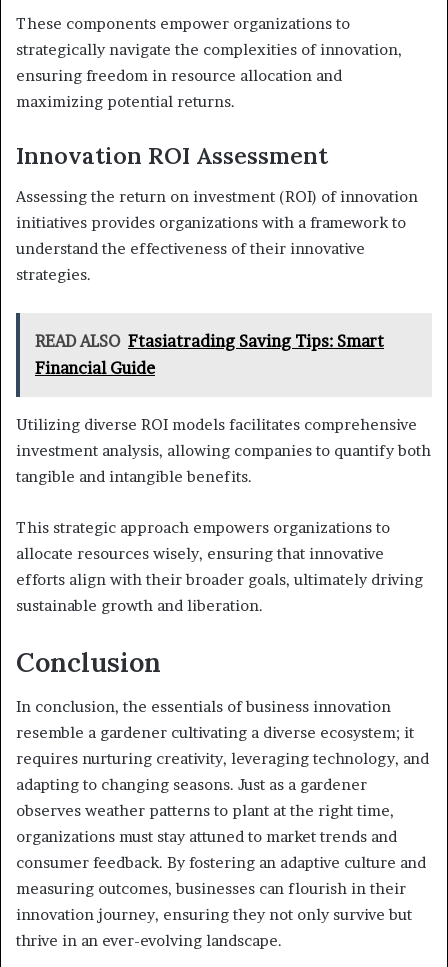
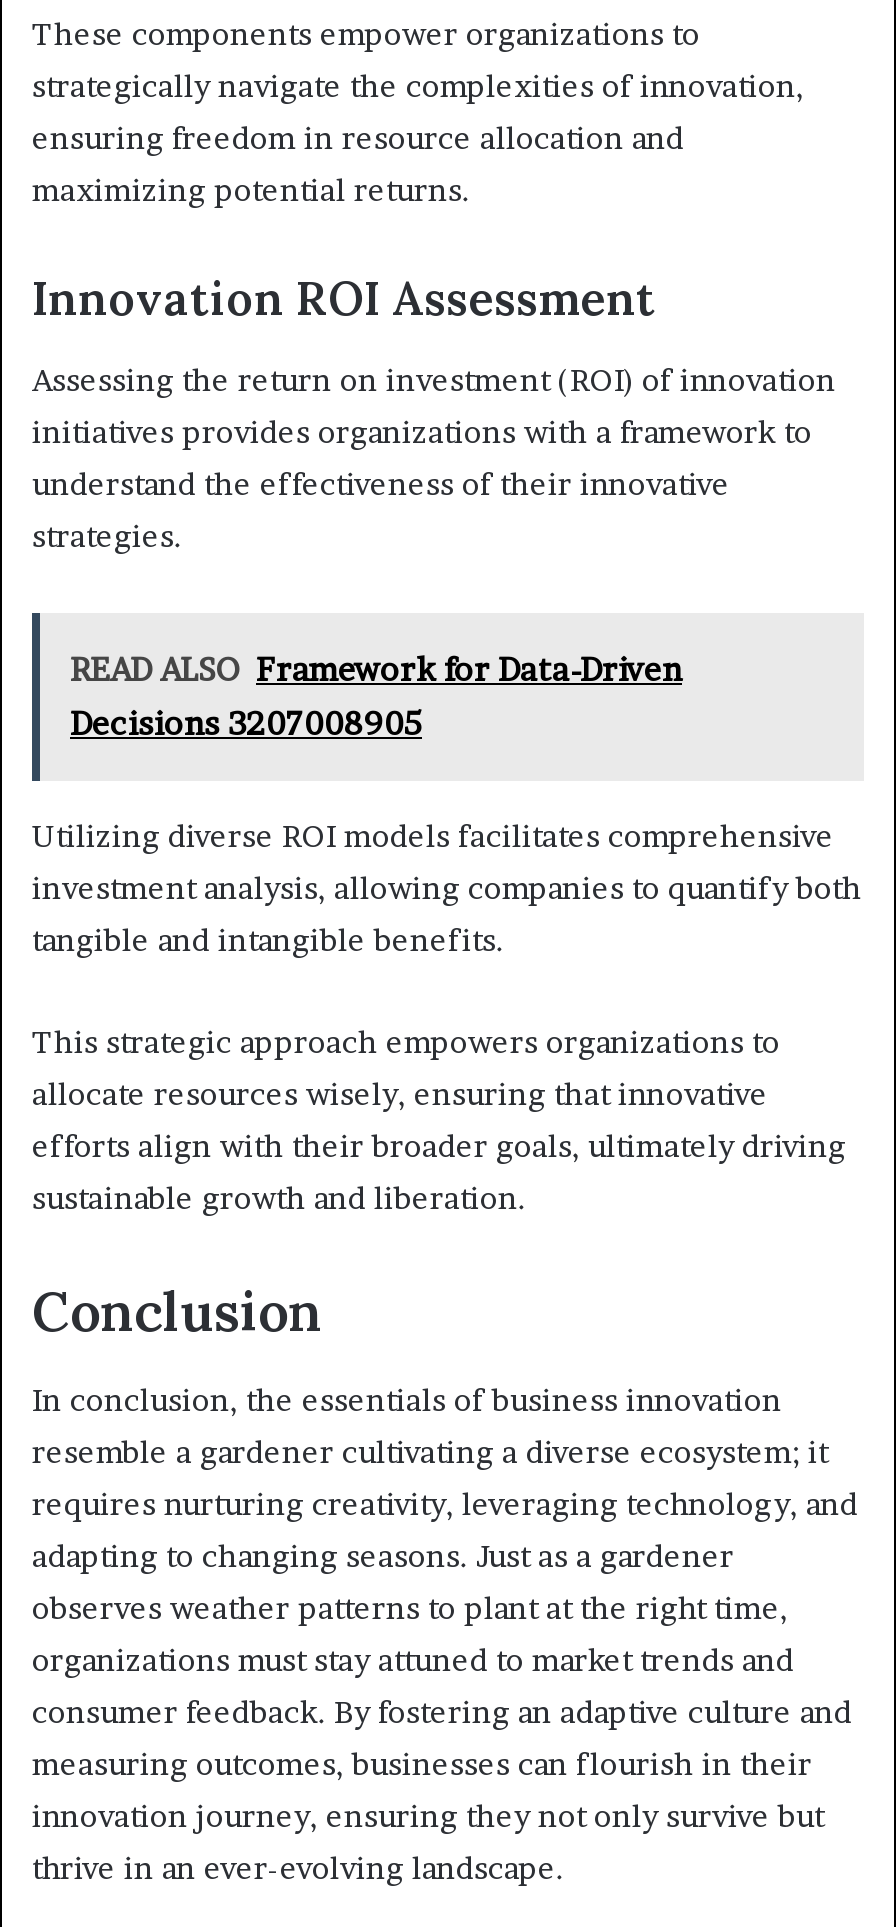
- READ ALSO Ftasiatrading Saving Tips: Smart
- Financial Guide
+ READ ALSO Framework for Data-Driven
+ Decisions 3207008905
